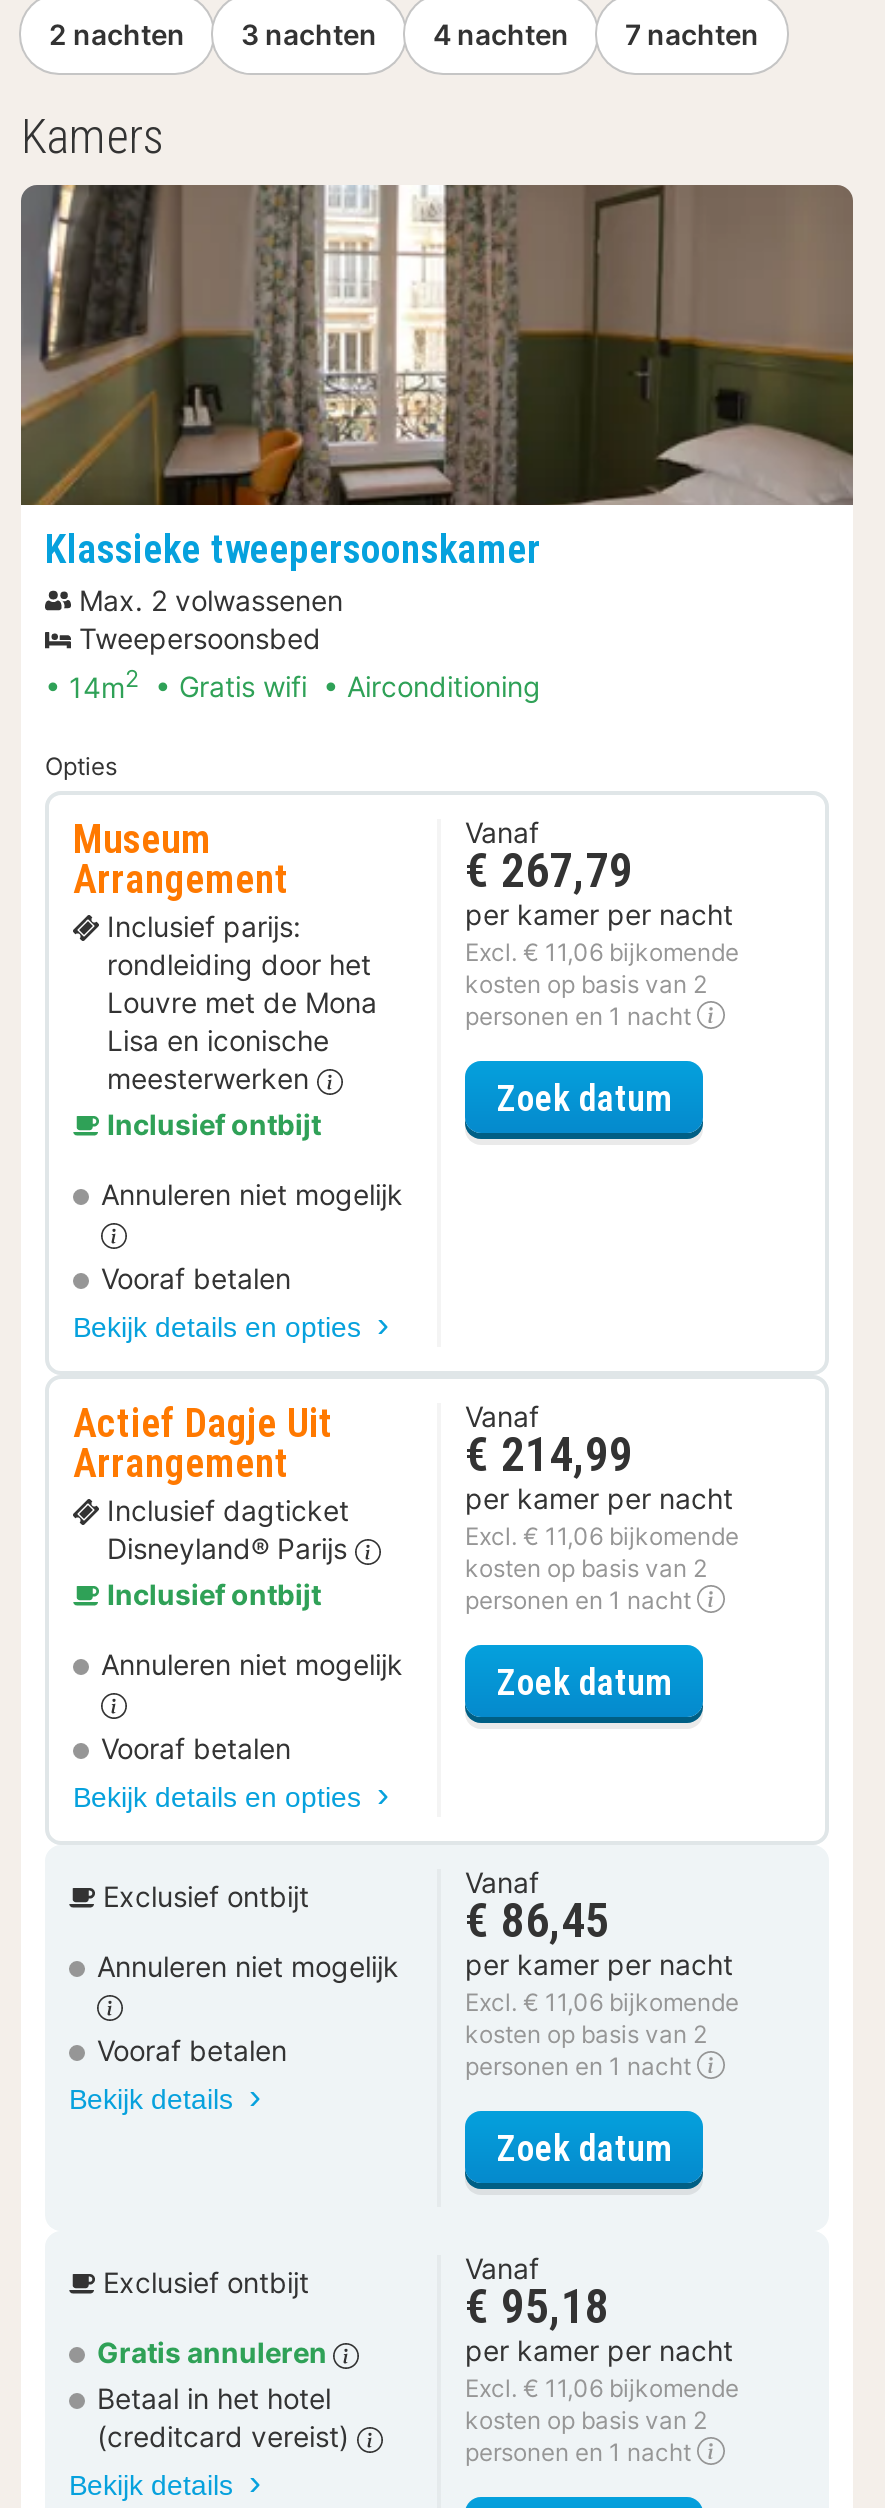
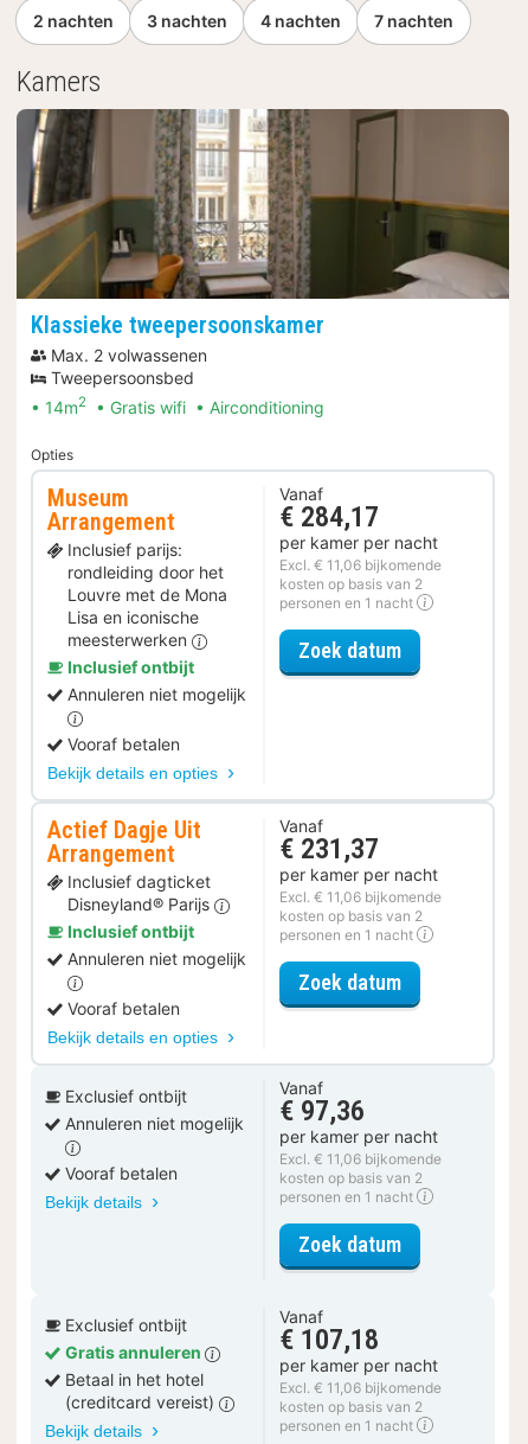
- € 267,79
+ € 284,17

- € 214,99
+ € 231,37

- € 86,45
+ € 97,36

- € 95,18
+ € 107,18
